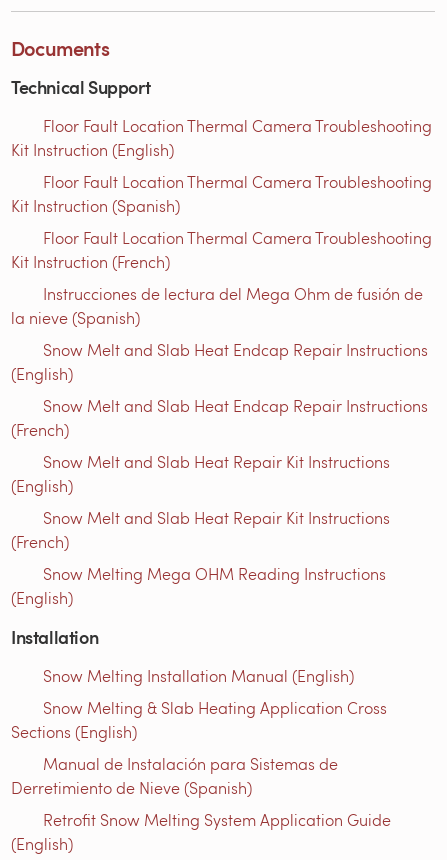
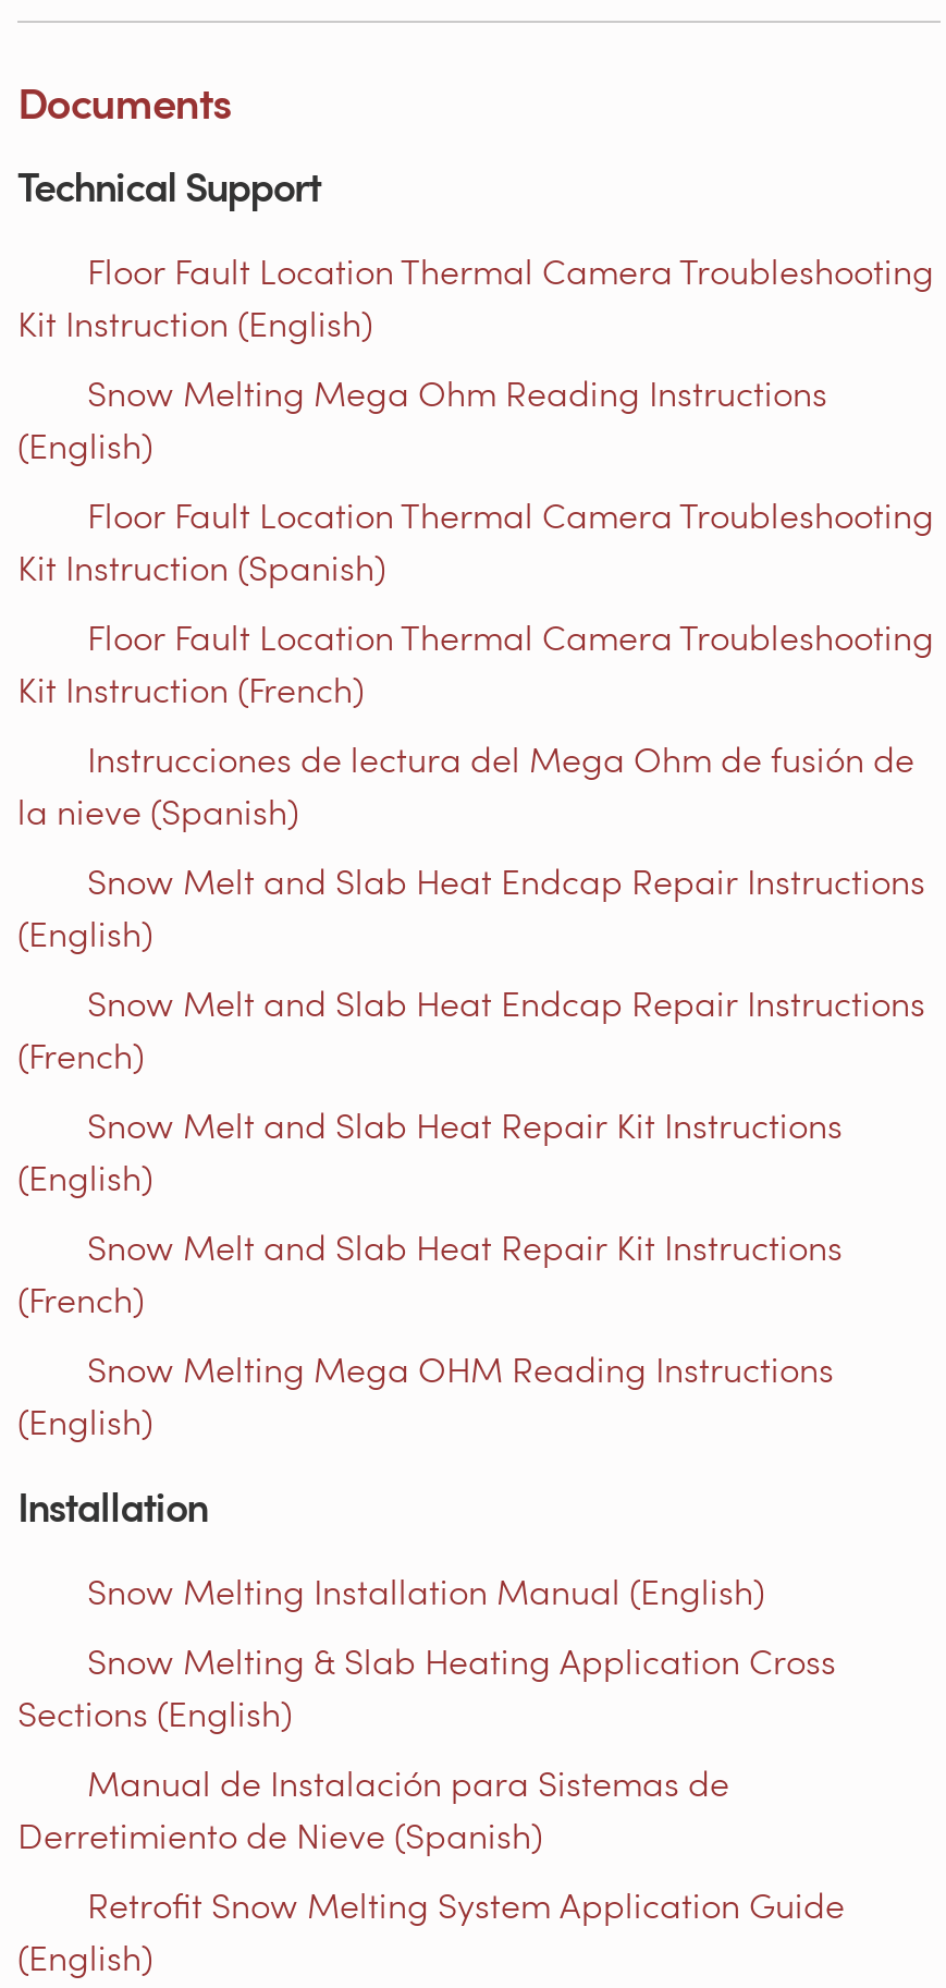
+ Snow Melting Mega Ohm Reading Instructions
+ (English)
